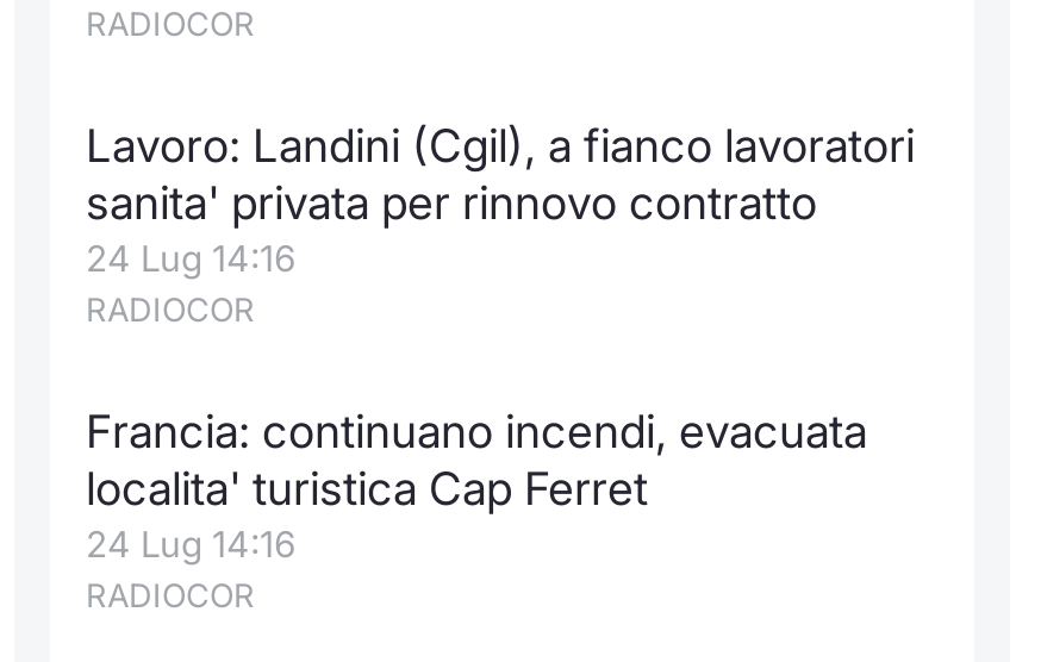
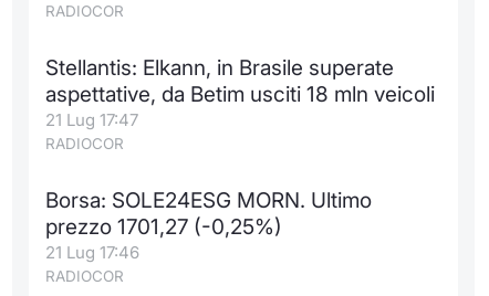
- Lavoro: Landini (Cgil), a fianco lavoratori
- sanita' privata per rinnovo contratto
- 24 Lug 14:16
+ Stellantis: Elkann, in Brasile superate
+ aspettative, da Betim usciti 18 mln veicoli
+ 21 Lug 17:47

- Francia: continuano incendi, evacuata
- localita' turistica Cap Ferret
- 24 Lug 14:16
+ Borsa: SOLE24ESG MORN. Ultimo
+ prezzo 1701,27 (-0,25%)
+ 21 Lug 17:46
